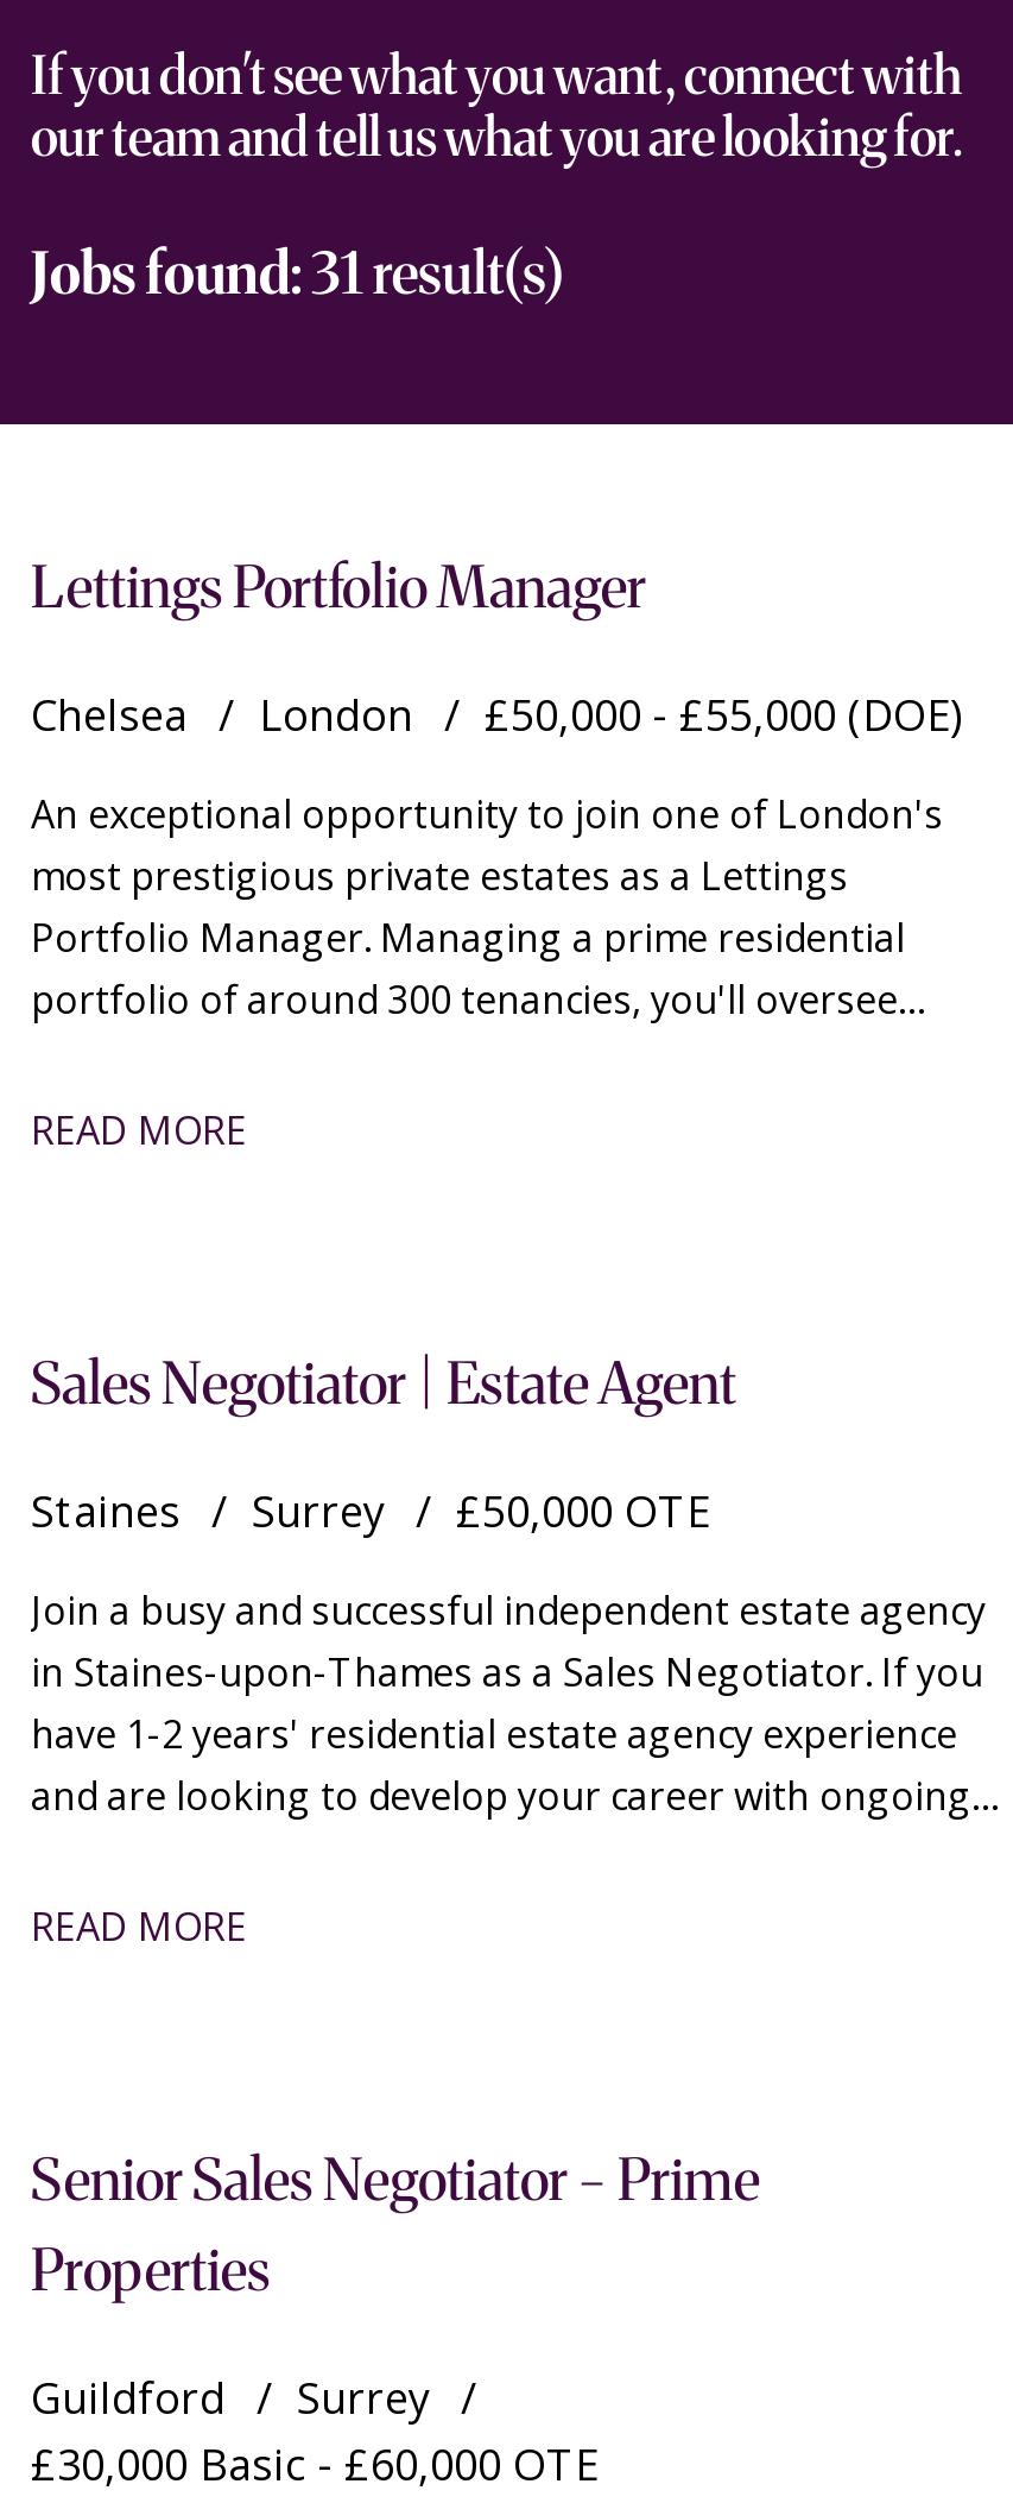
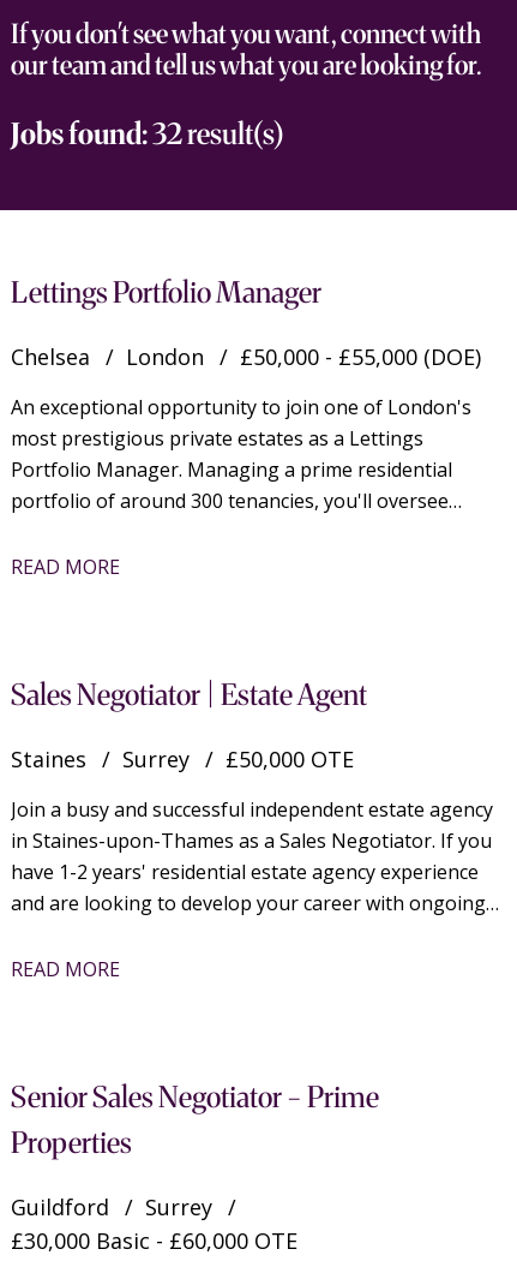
- Jobs found:31 result(s)
+ Jobs found:32 result(s)
